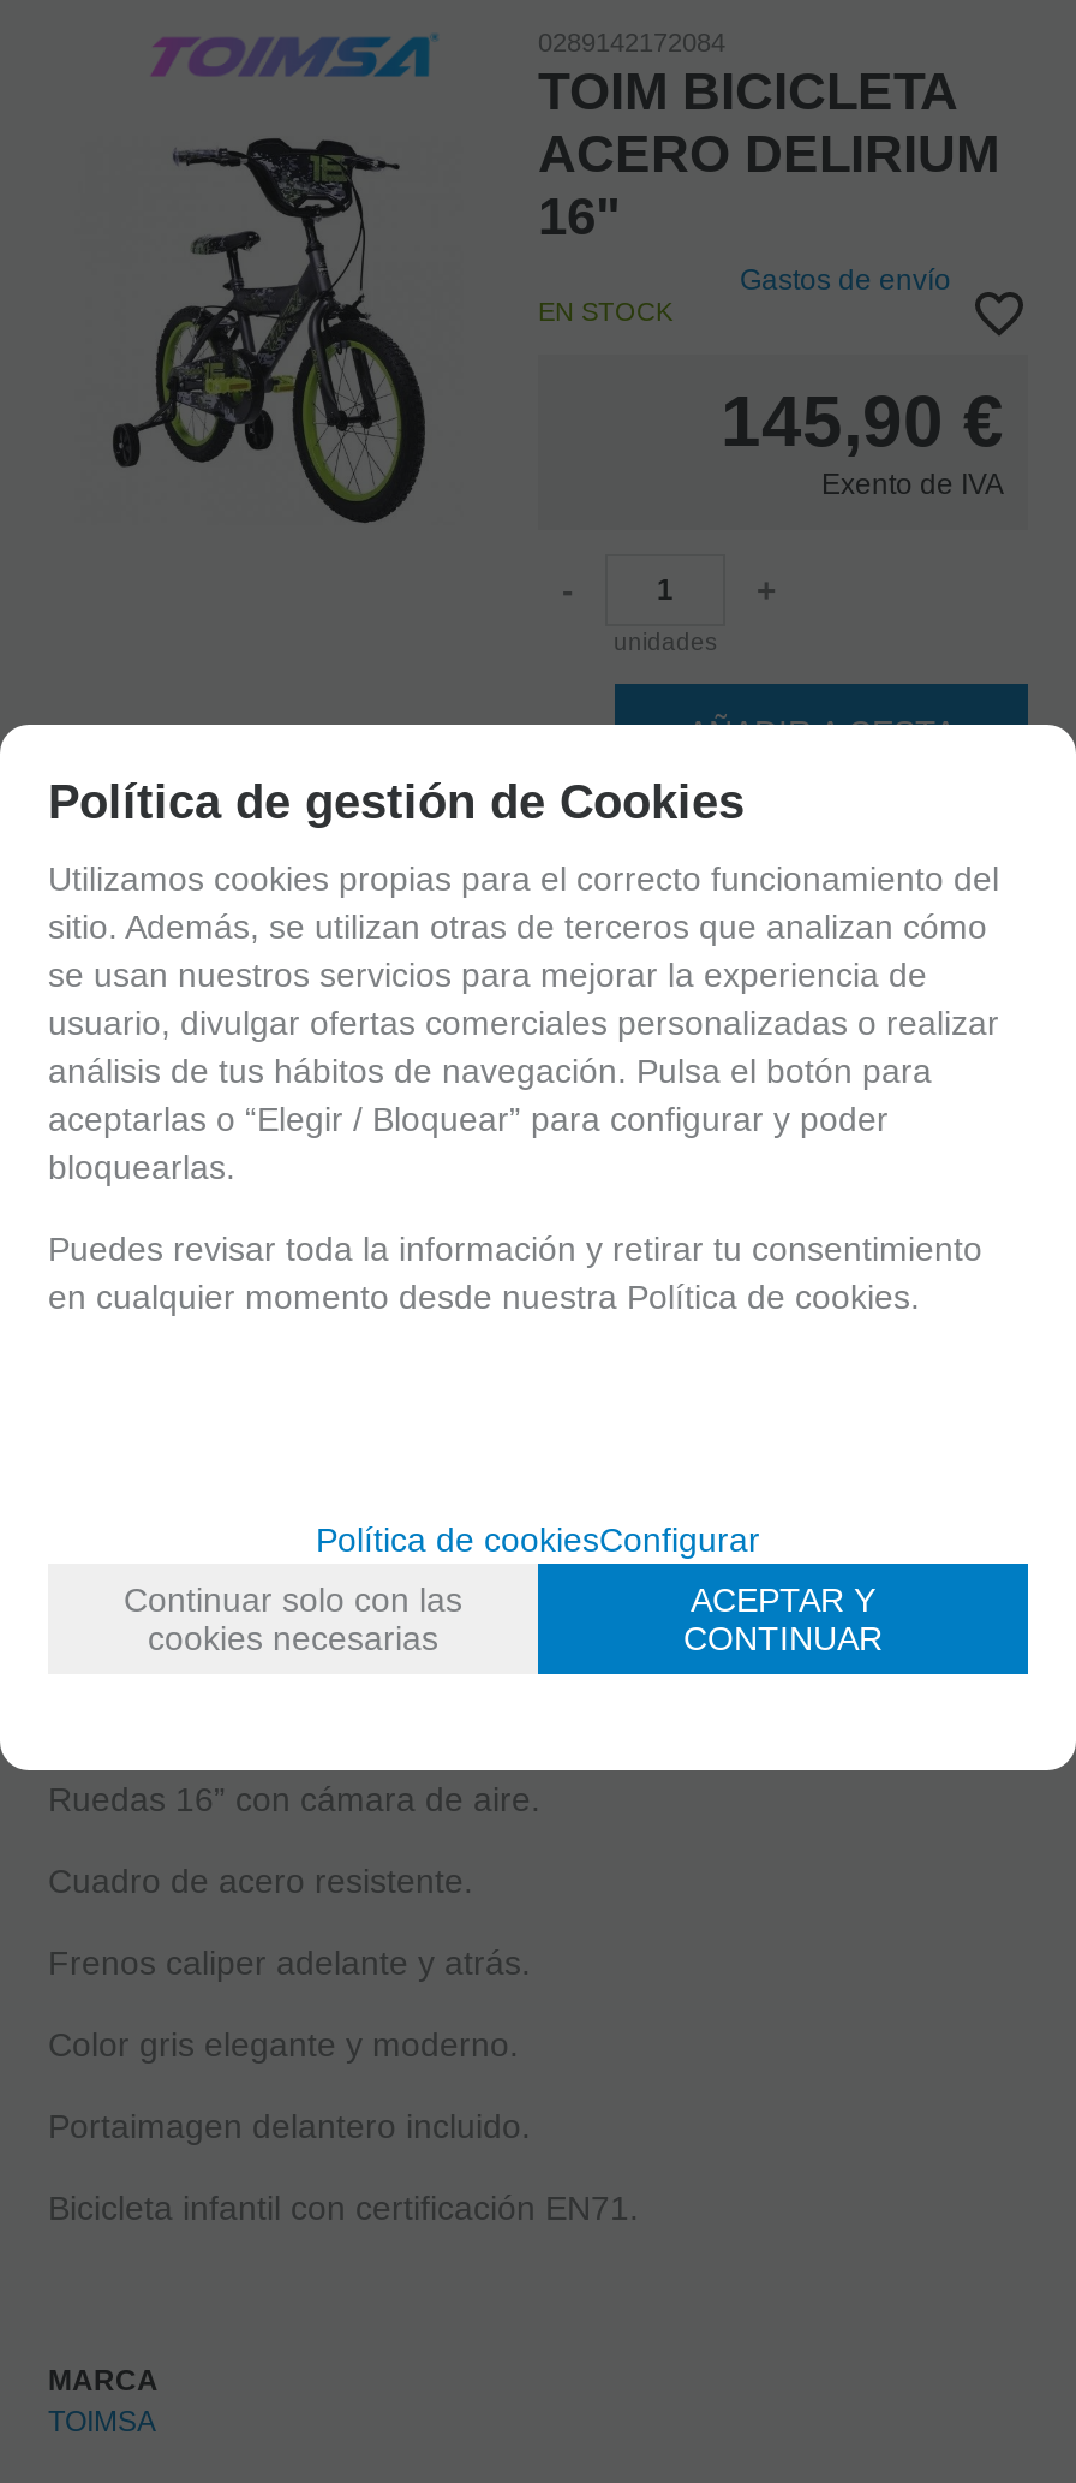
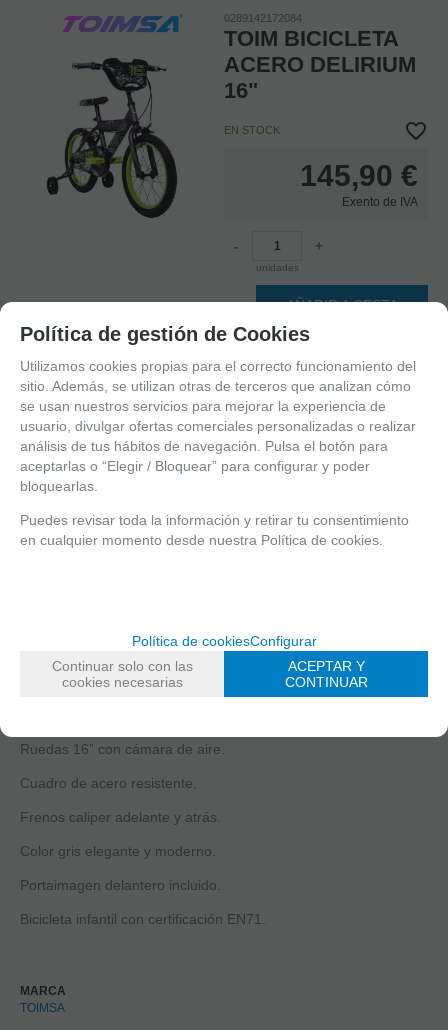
- Gastos de envío
